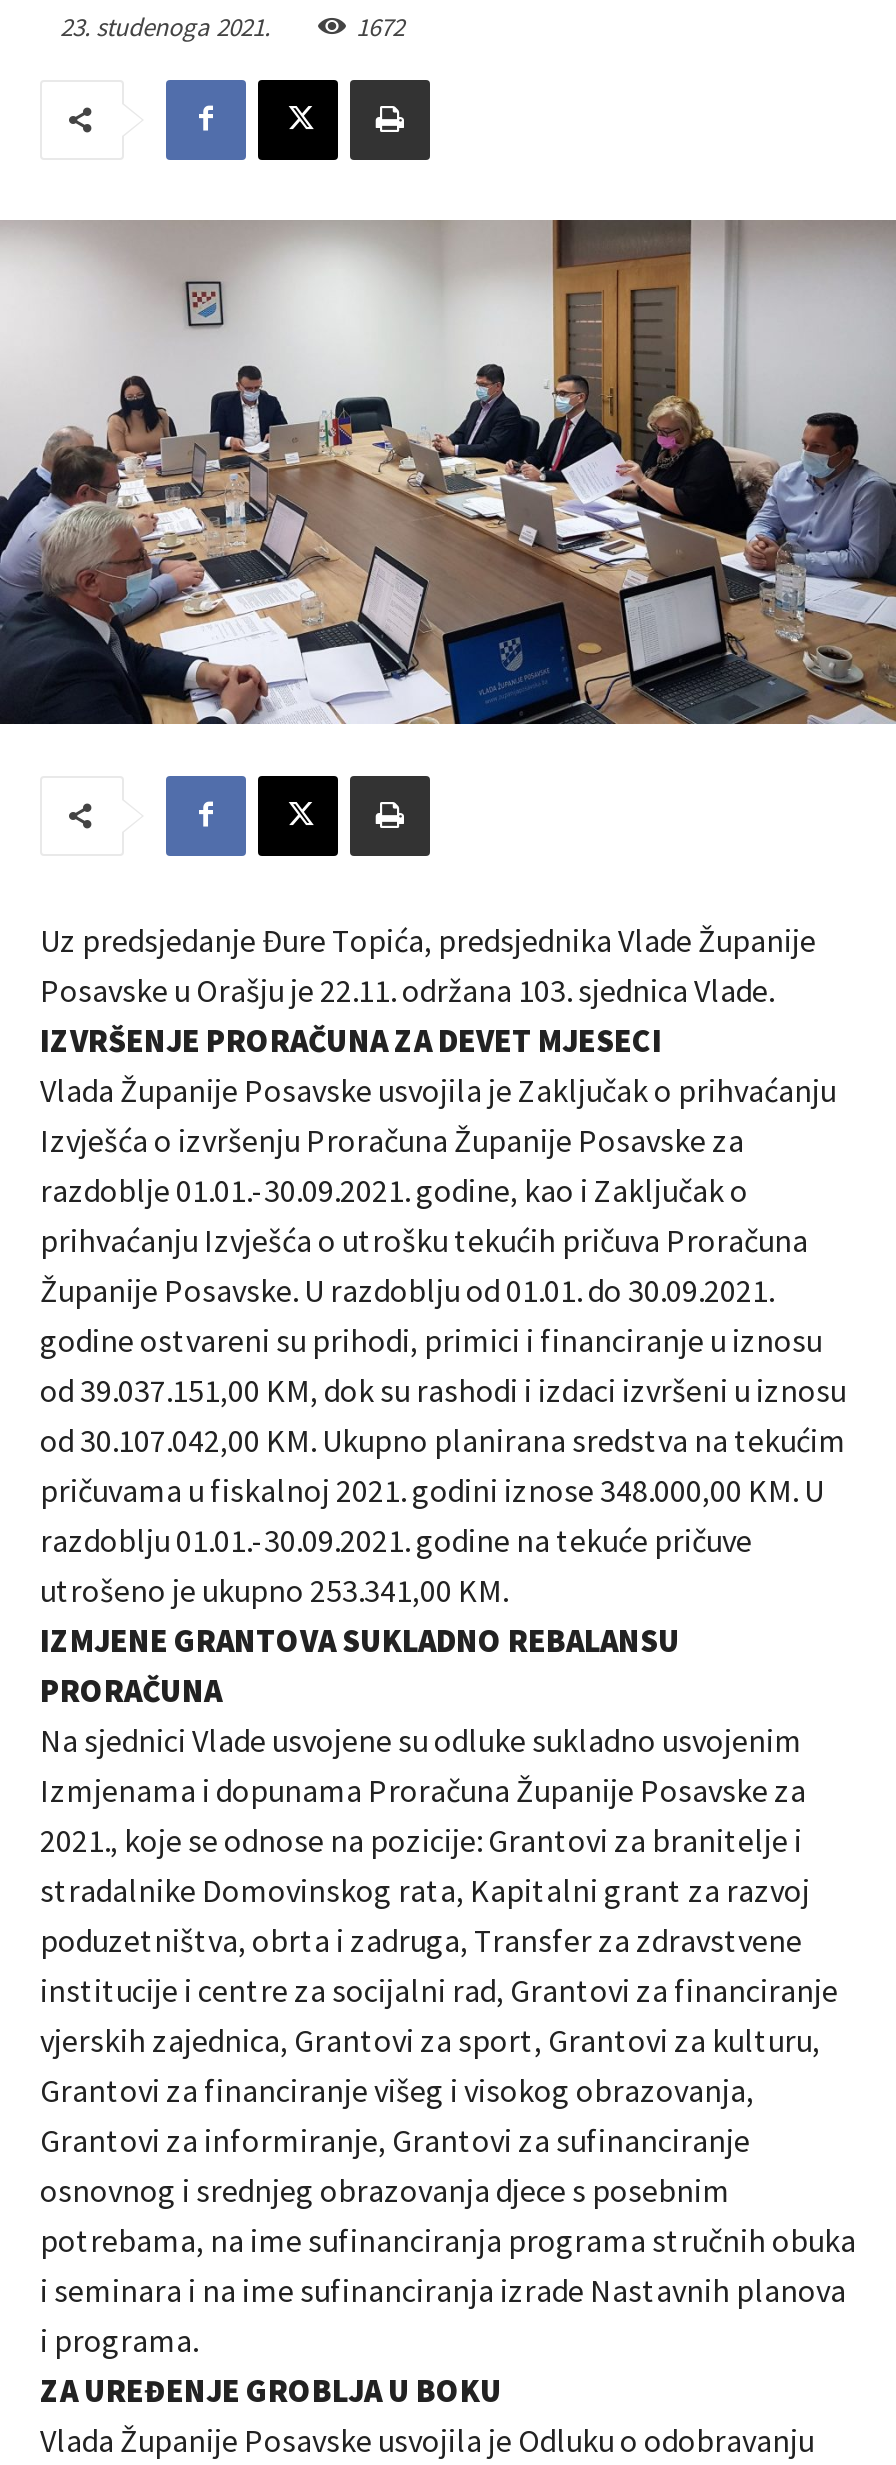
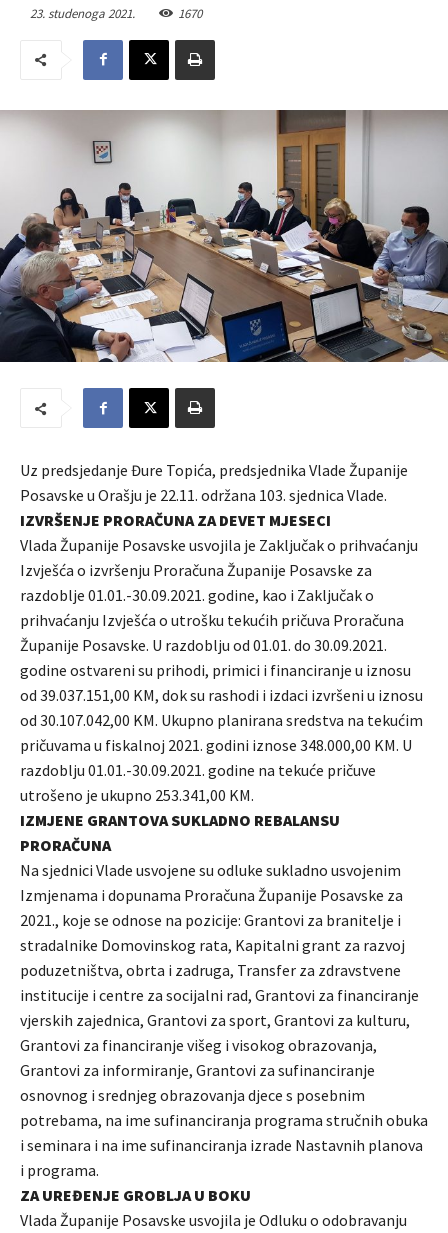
- 1672
+ 1670
